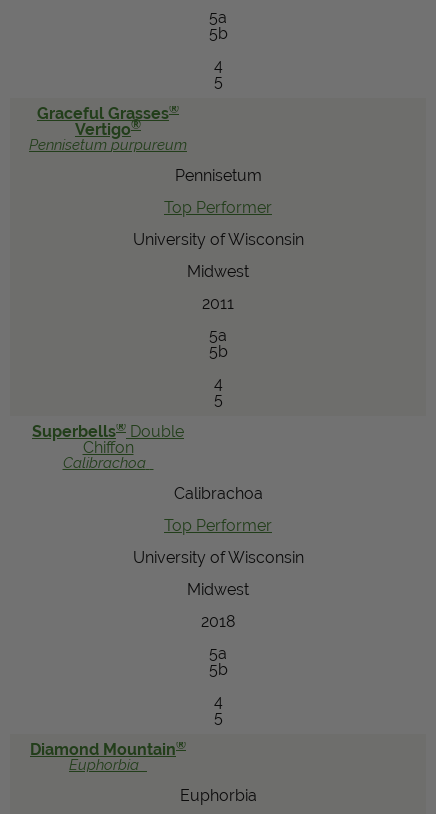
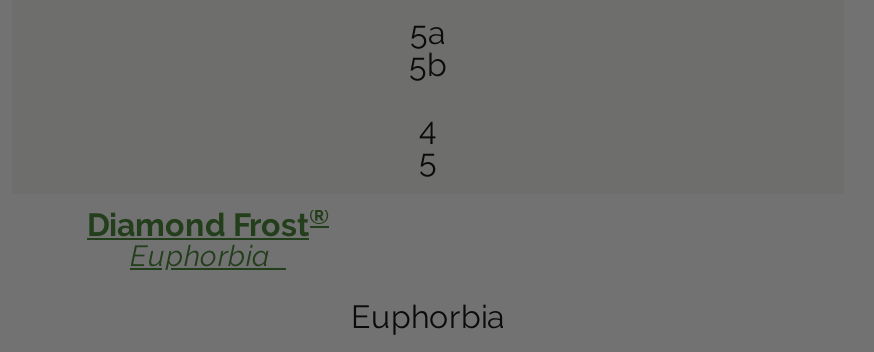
- Graceful Grasses®
- Vertigo®
- Pennisetum purpureum
- Pennisetum
- Top Performer
- University of Wisconsin
- Midwest
- 2011
- 5a
- 5b
- 4
- 5
- Superbells® Double
- Chiffon
- Calibrachoa
- Calibrachoa
- Top Performer
- University of Wisconsin
- Midwest
- 2018
- 5a
- 5b
- 4
- 5
- Diamond Mountain®
+ Diamond Frost®
